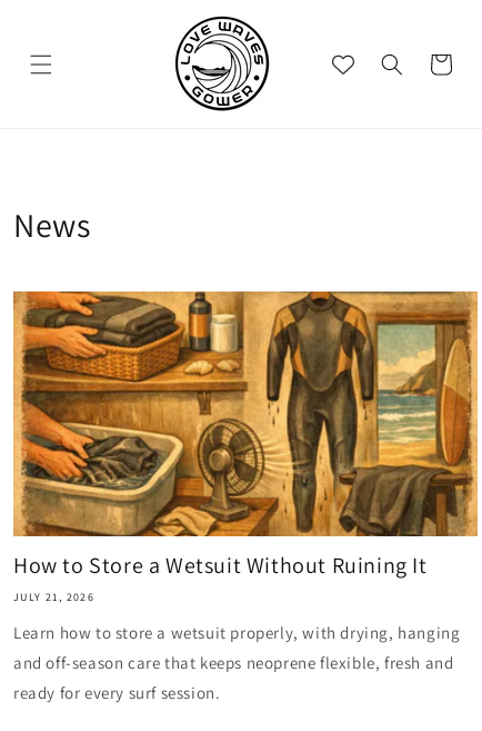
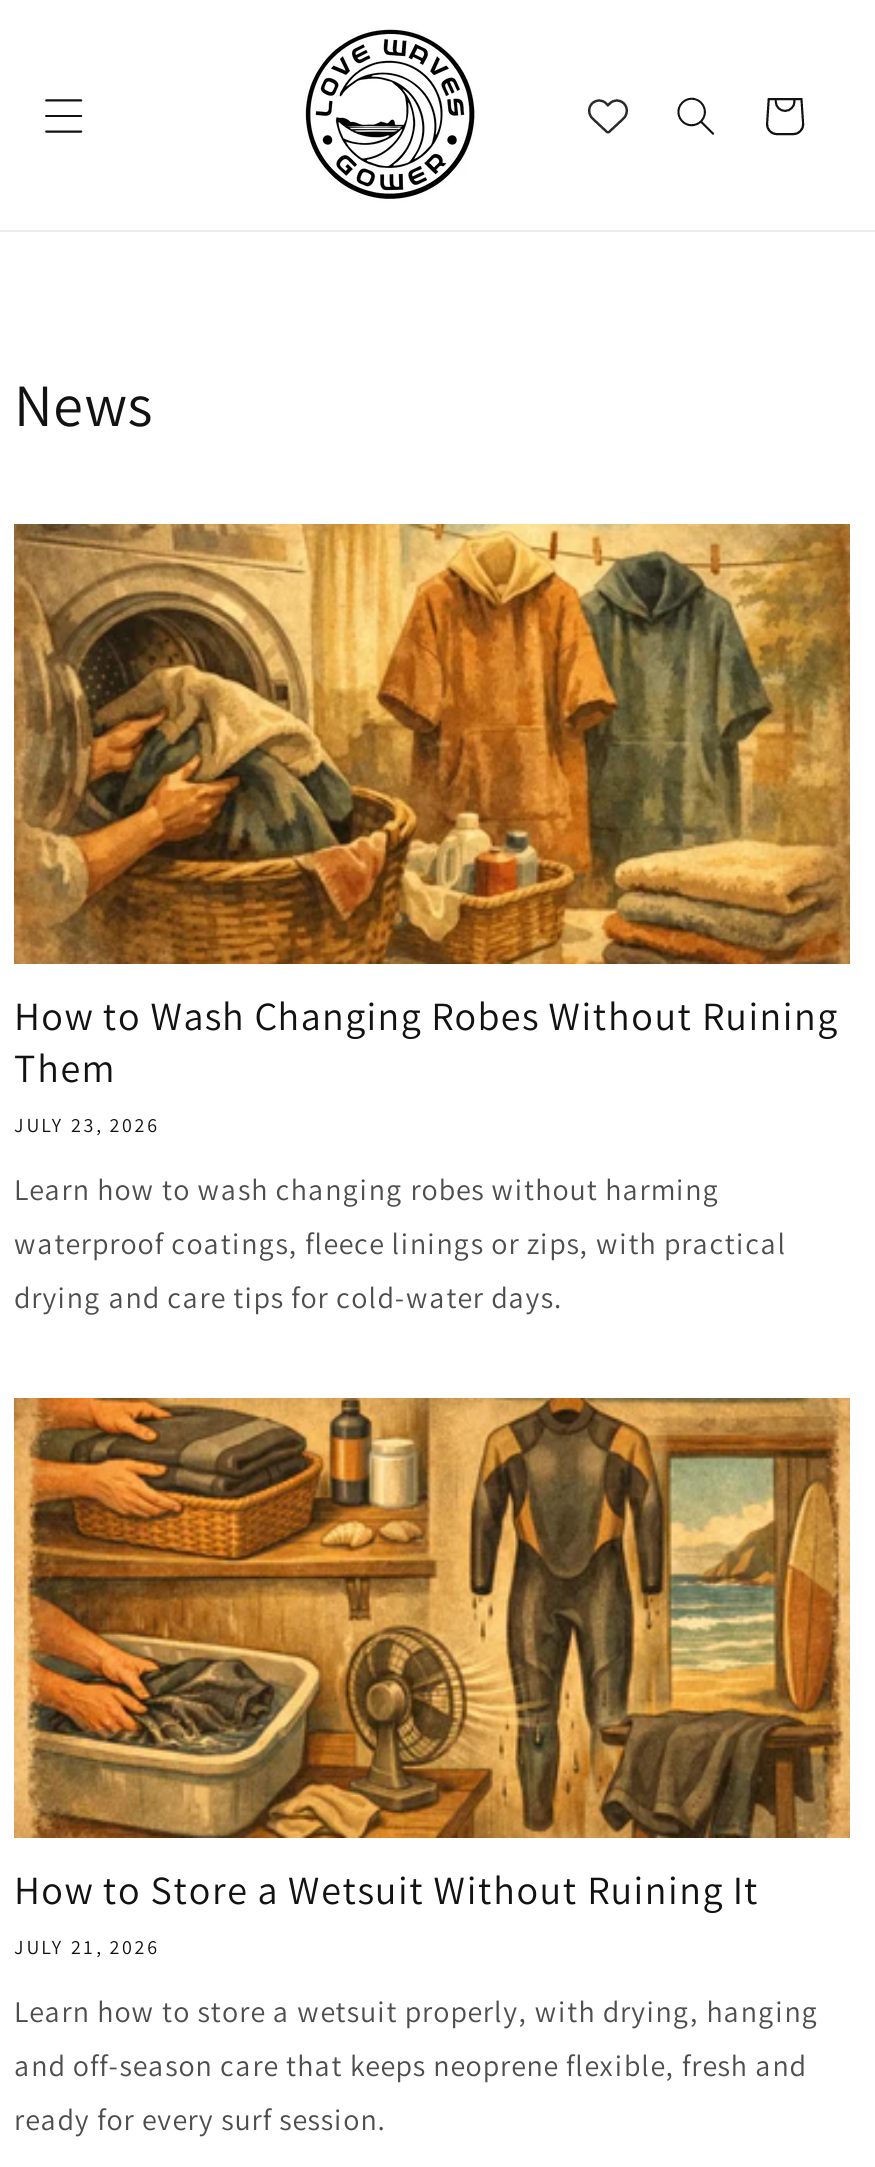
+ [image]
+ How to Wash Changing Robes Without Ruining
+ Them
+ JULY 23, 2026
+ Learn how to wash changing robes without harming
+ waterproof coatings, fleece linings or zips, with practical
+ drying and care tips for cold-water days.
